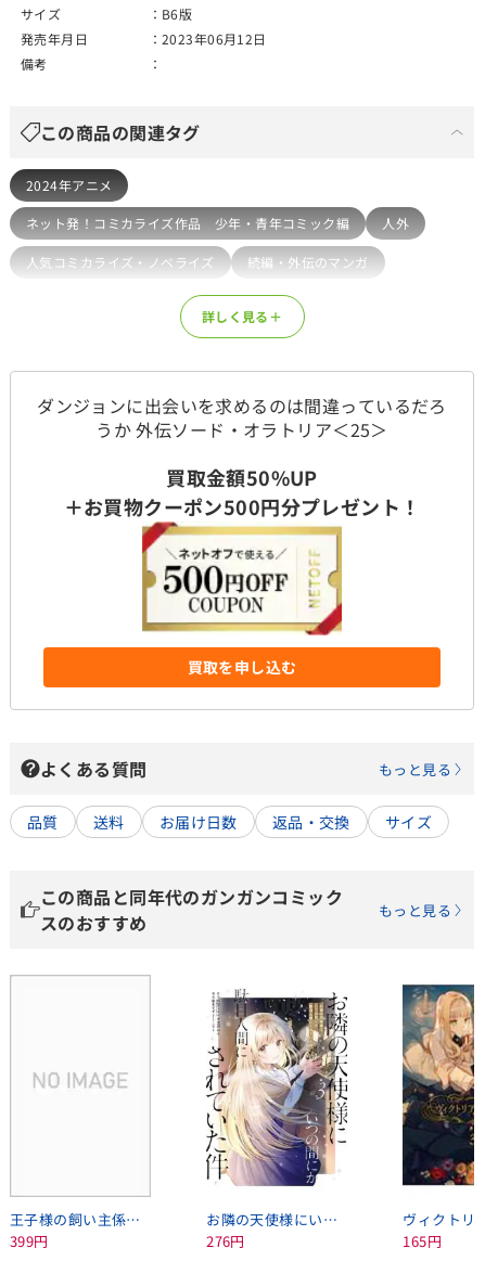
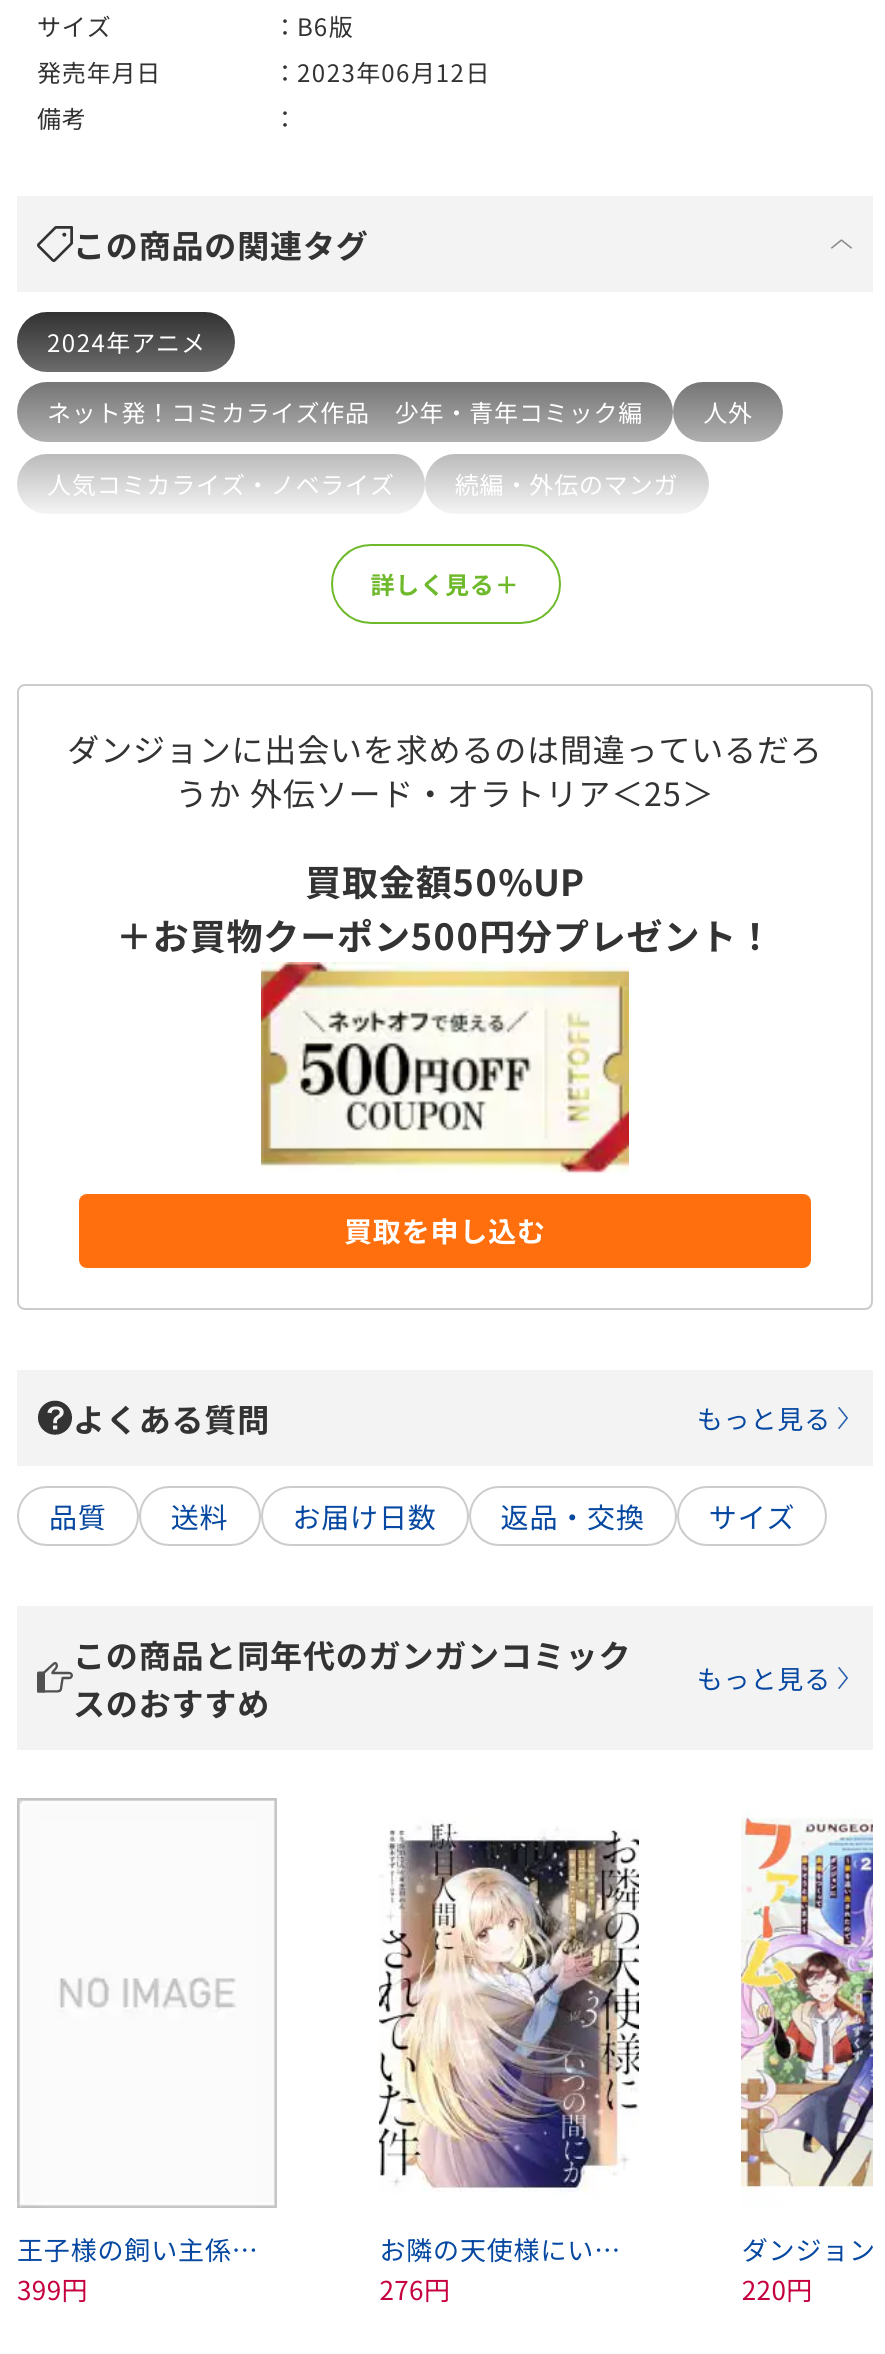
- [image]
+ [image]

- 165円
+ 220円
